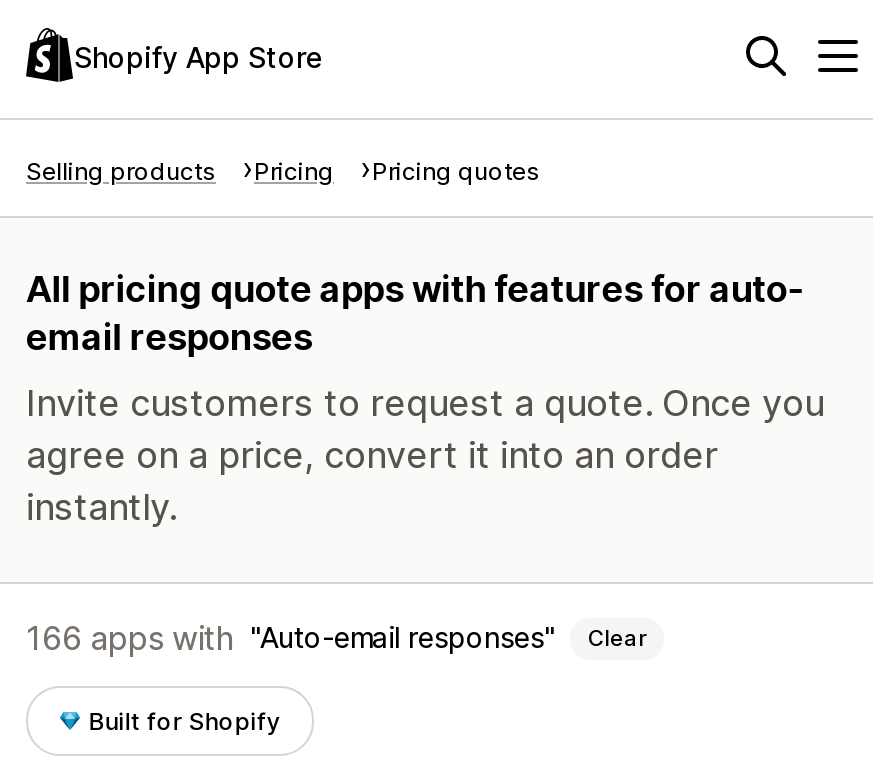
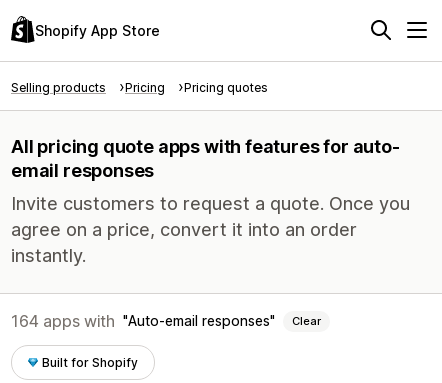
- 166 apps with Auto-email responses Clear
+ 164 apps with Auto-email responses Clear
